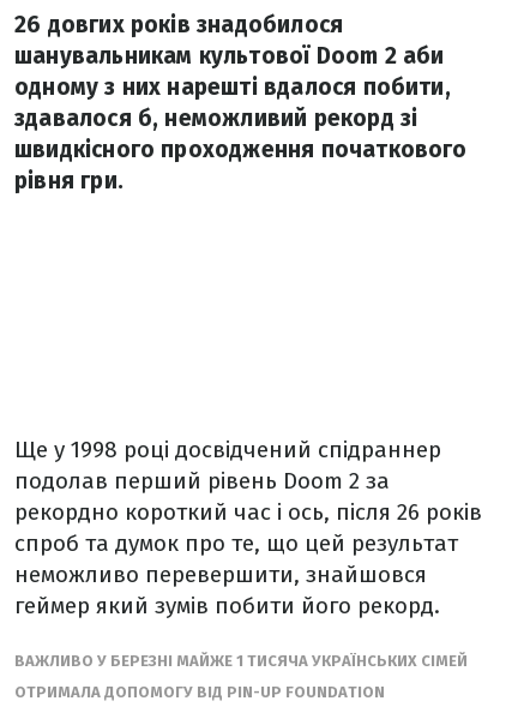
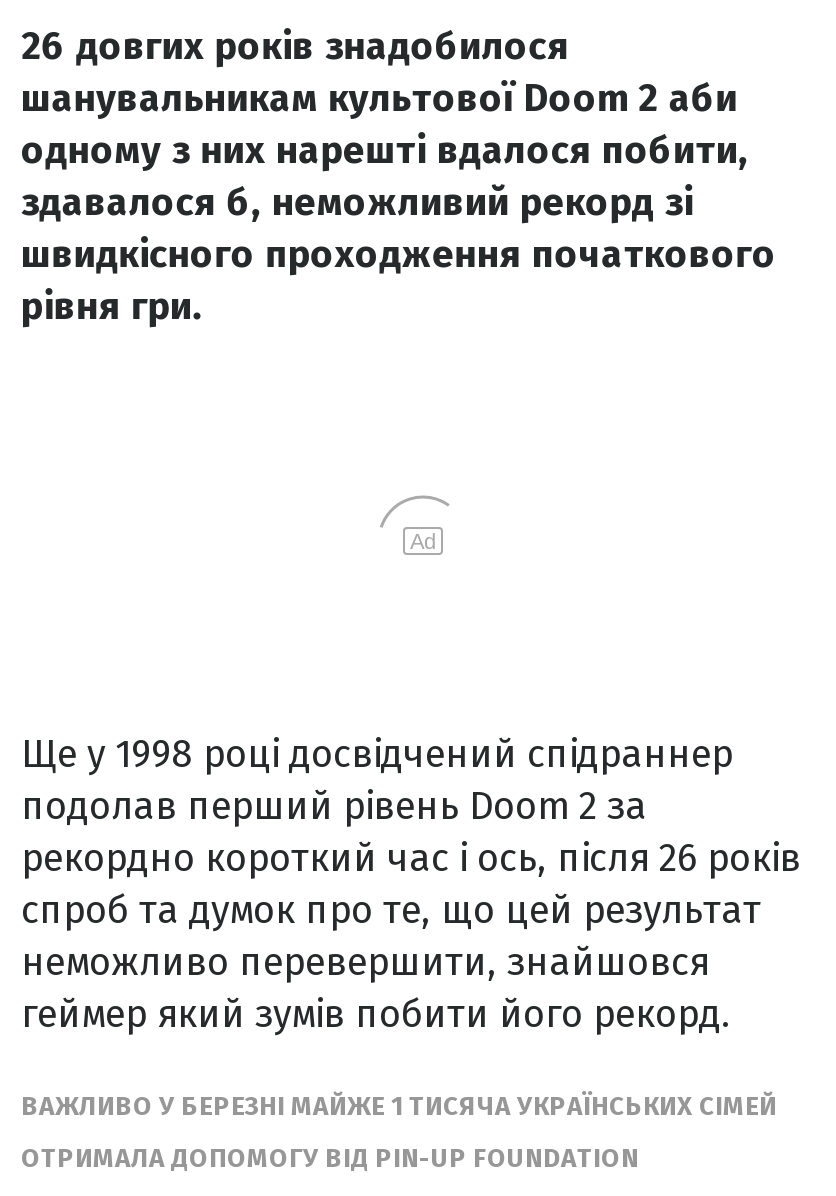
+ Ad
